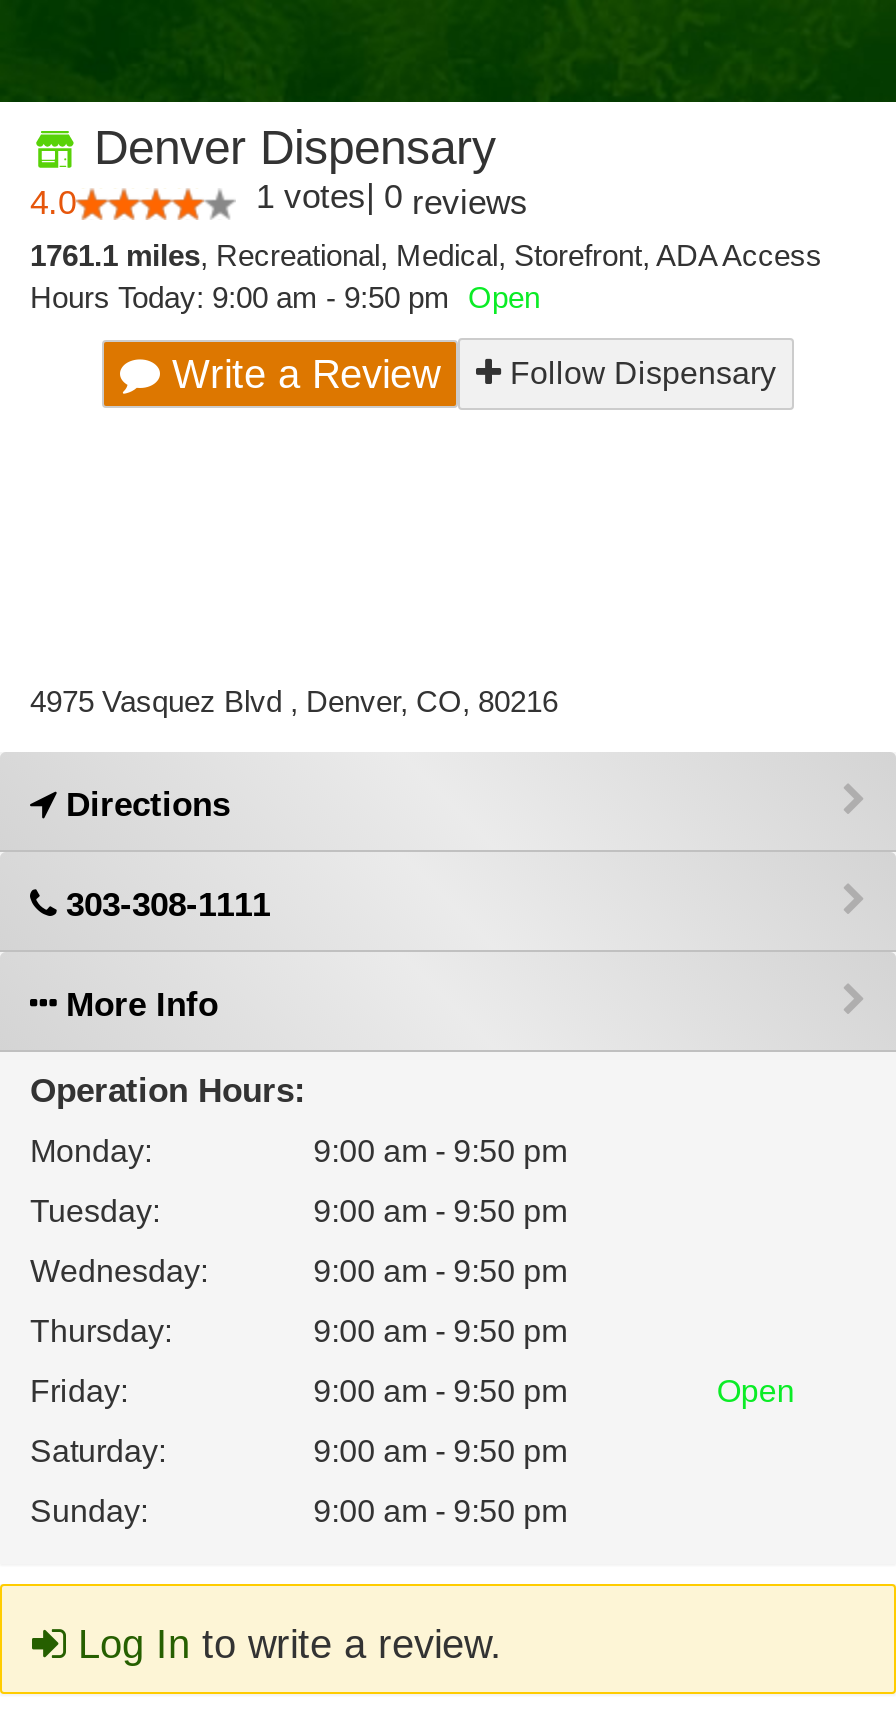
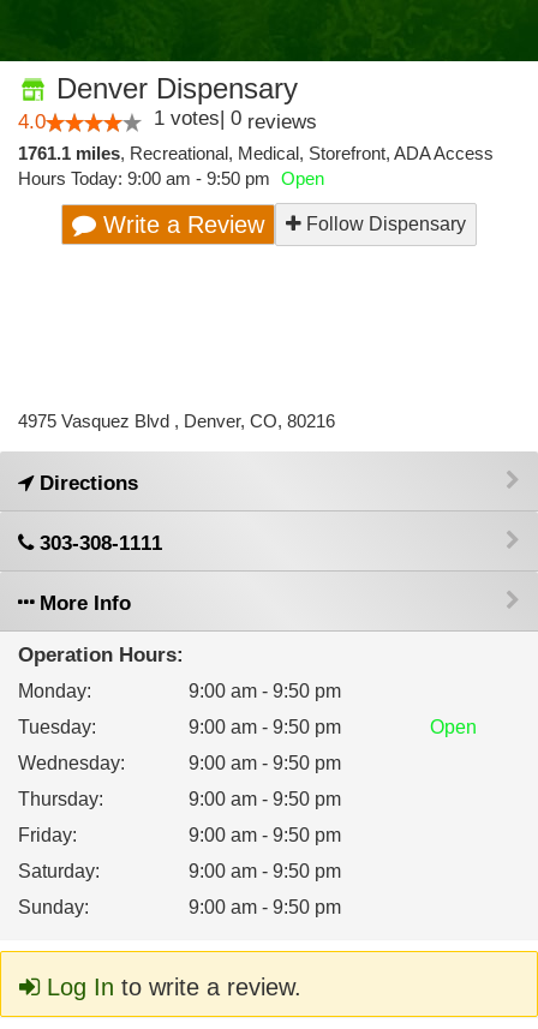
moved up: Open
